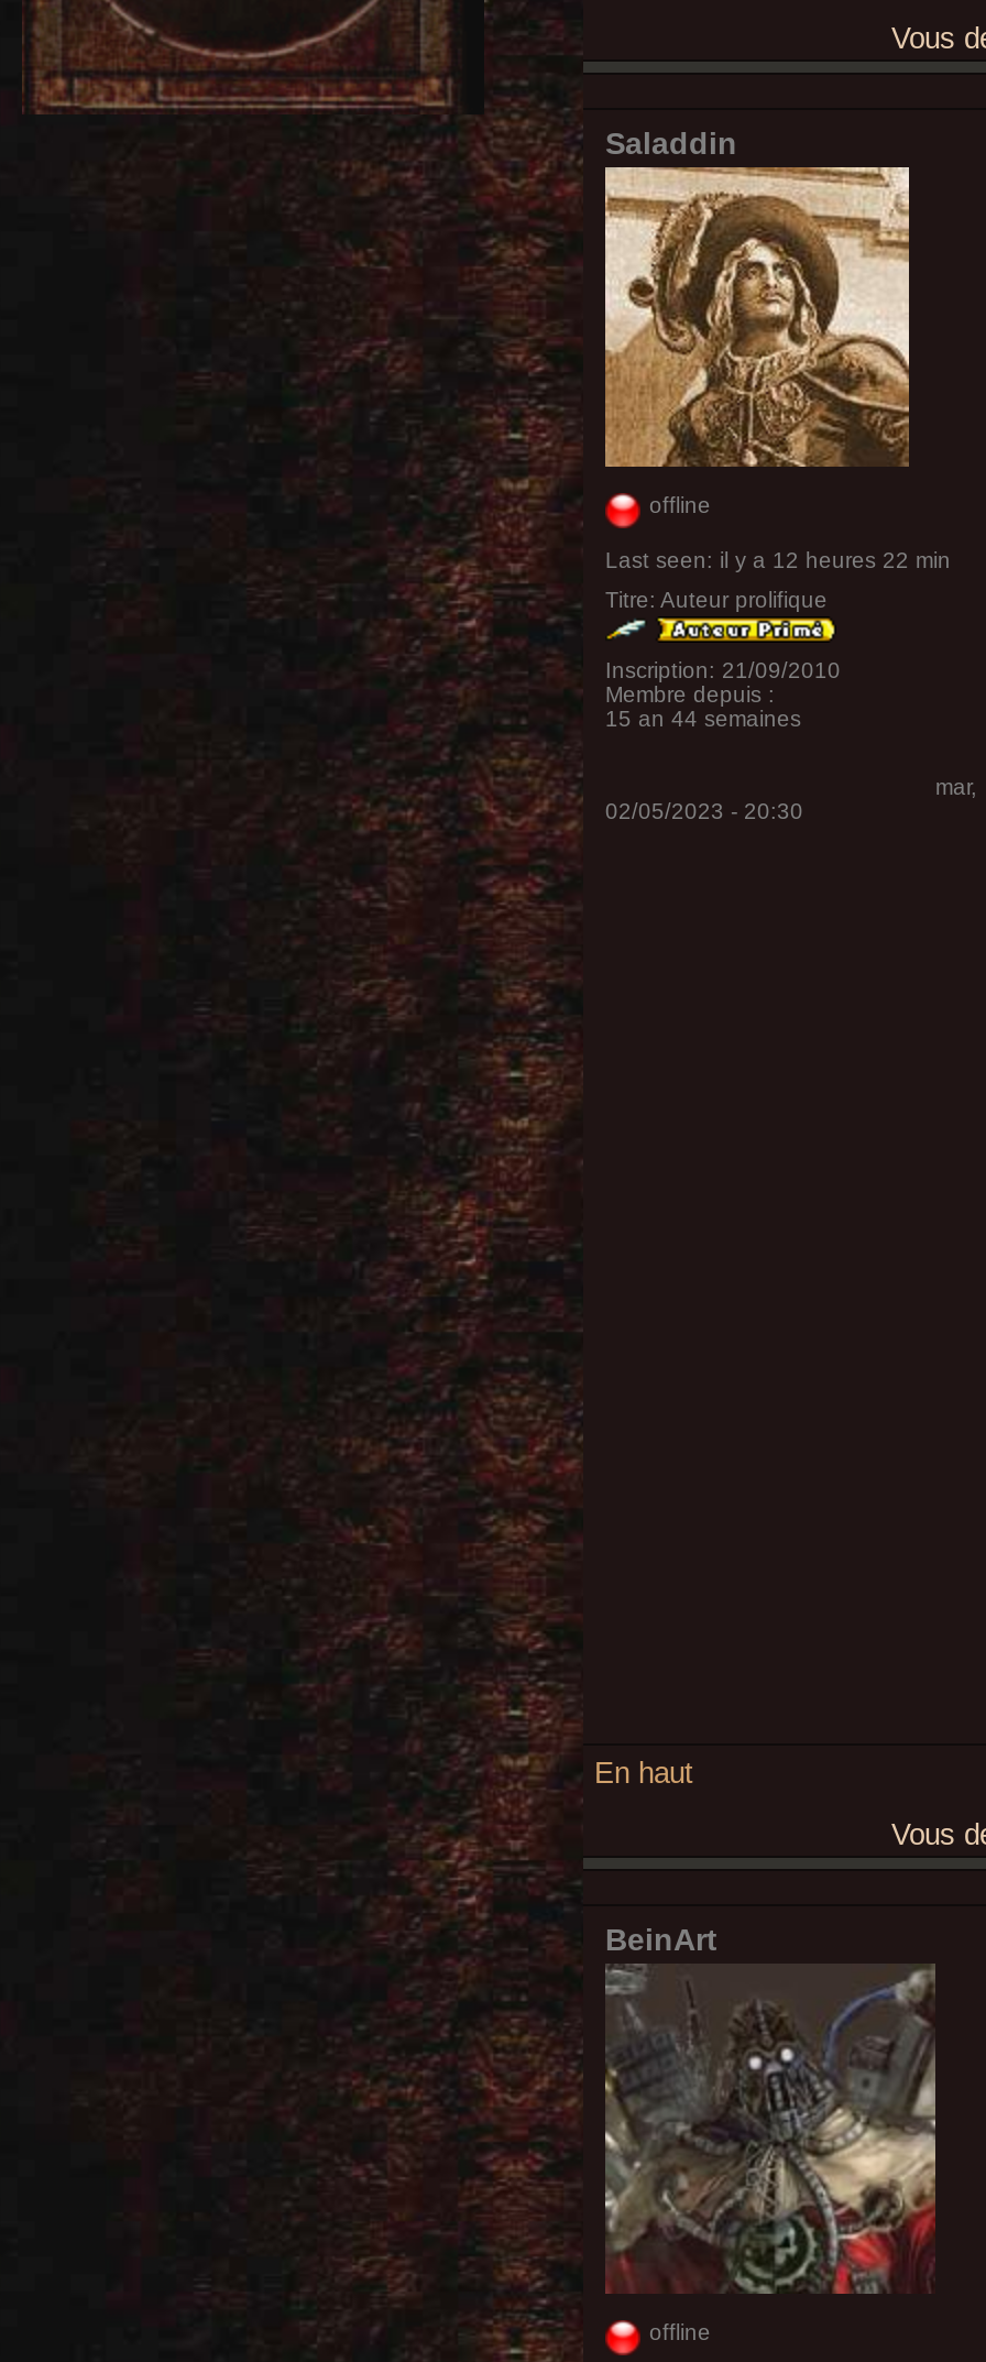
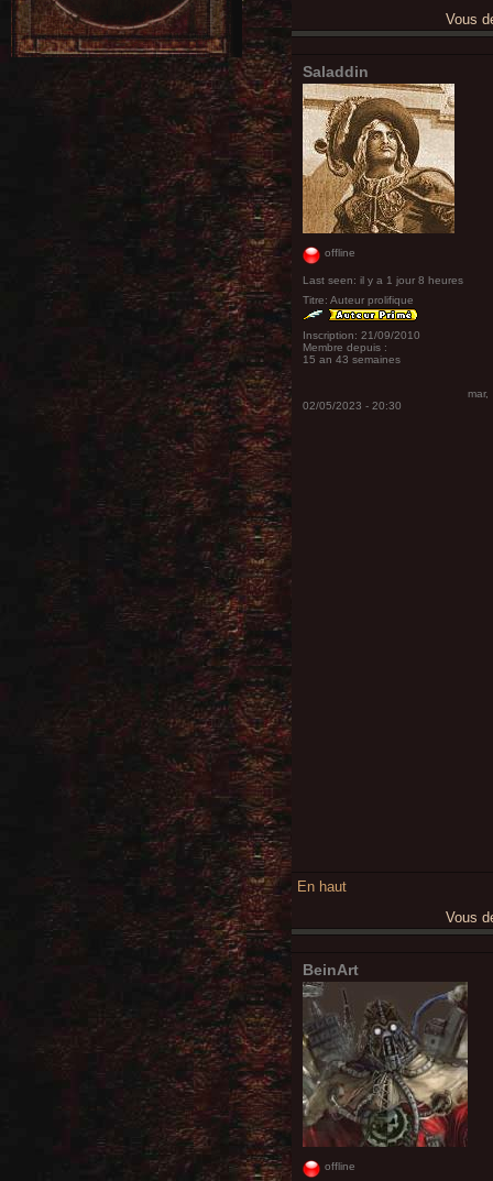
- Last seen: il y a 12 heures 22 min
+ Last seen: il y a 1 jour 8 heures

- 15 an 44 semaines
+ 15 an 43 semaines
